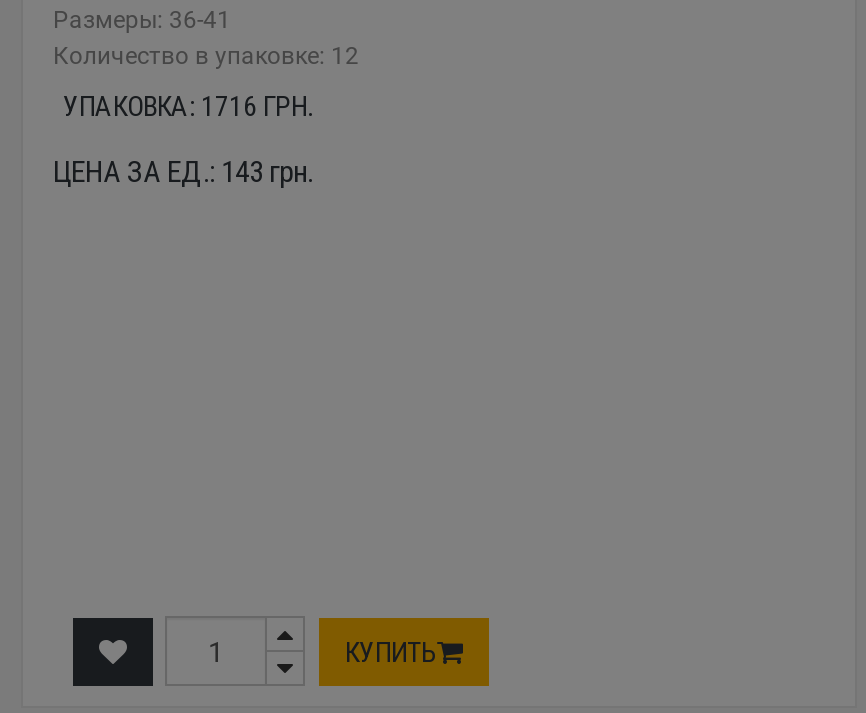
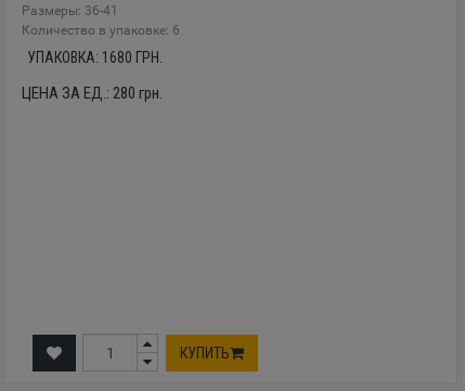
- Количество в упаковке: 12
+ Количество в упаковке: 6

- УПАКОВКА: 1716 ГРН.
+ УПАКОВКА: 1680 ГРН.

- ЦЕНА ЗА ЕД.: 143 грн.
+ ЦЕНА ЗА ЕД.: 280 грн.
